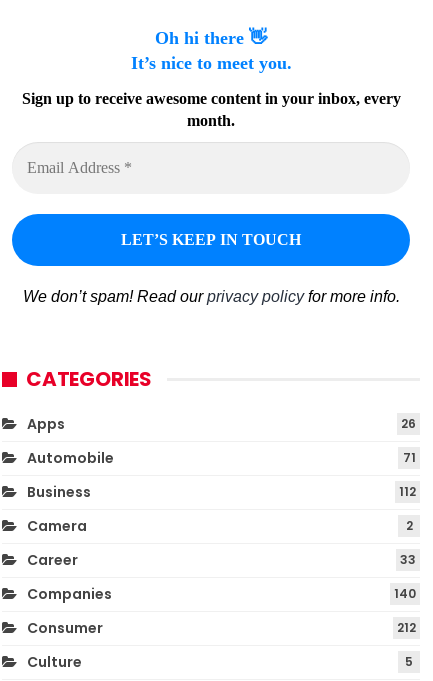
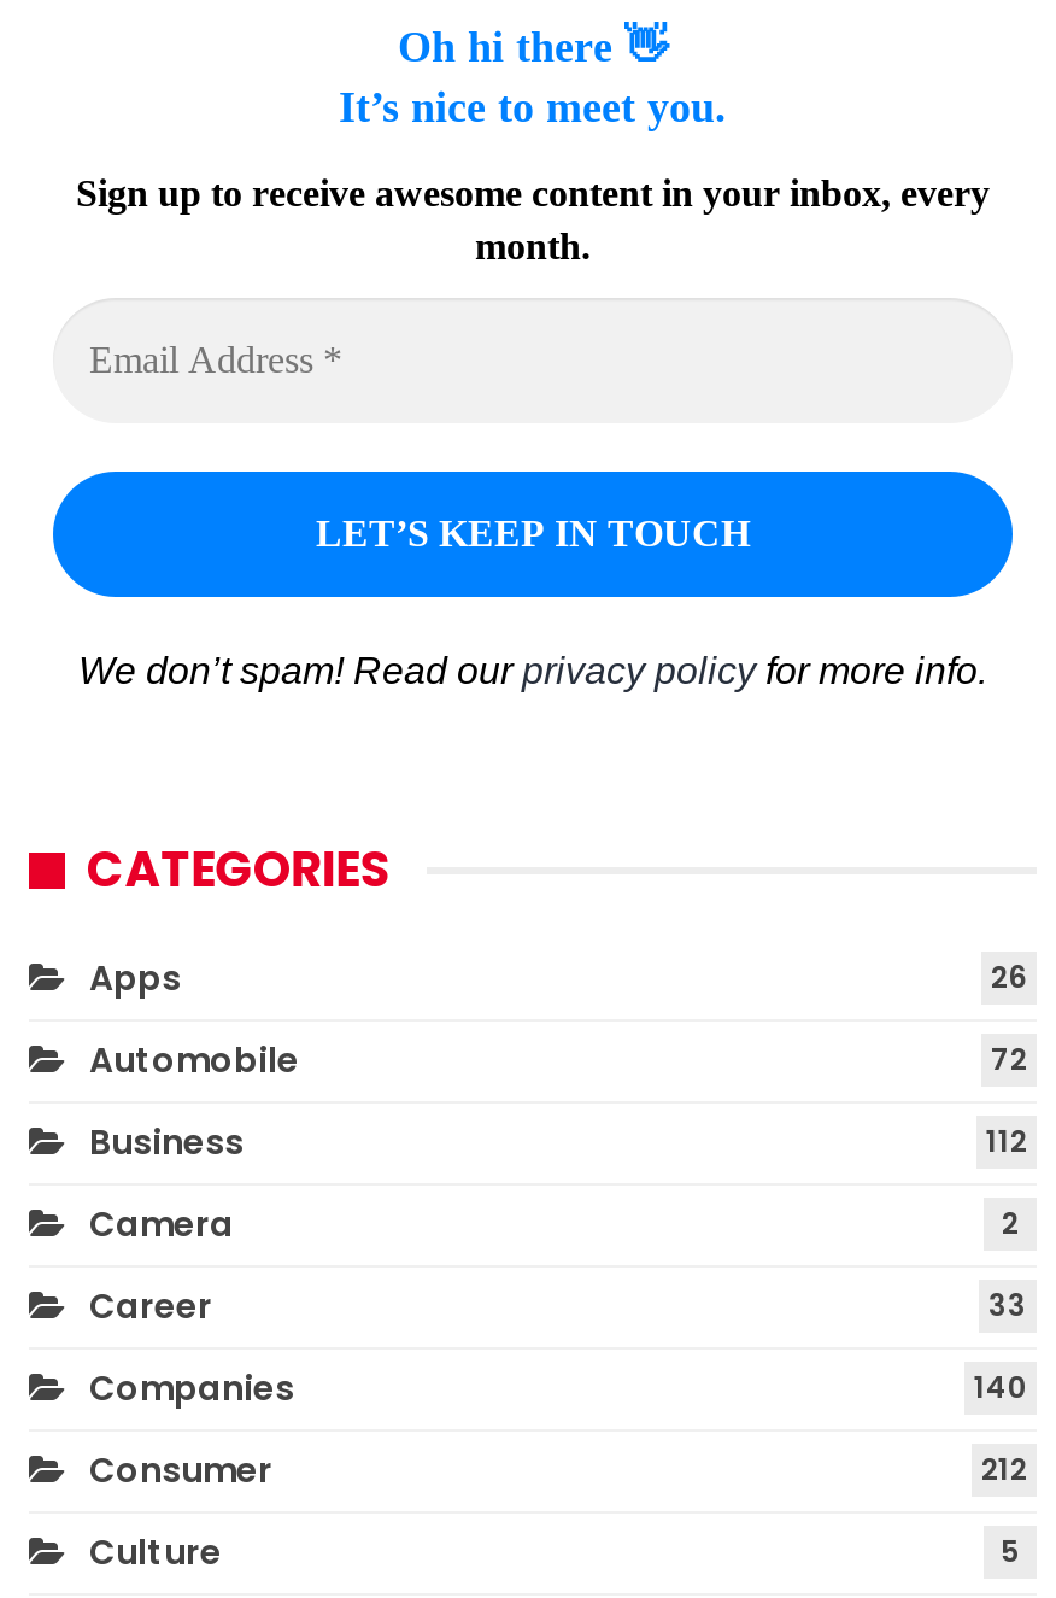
- 71
+ 72
